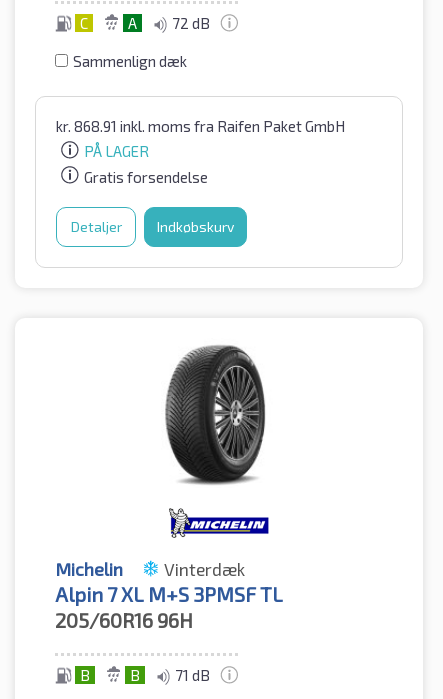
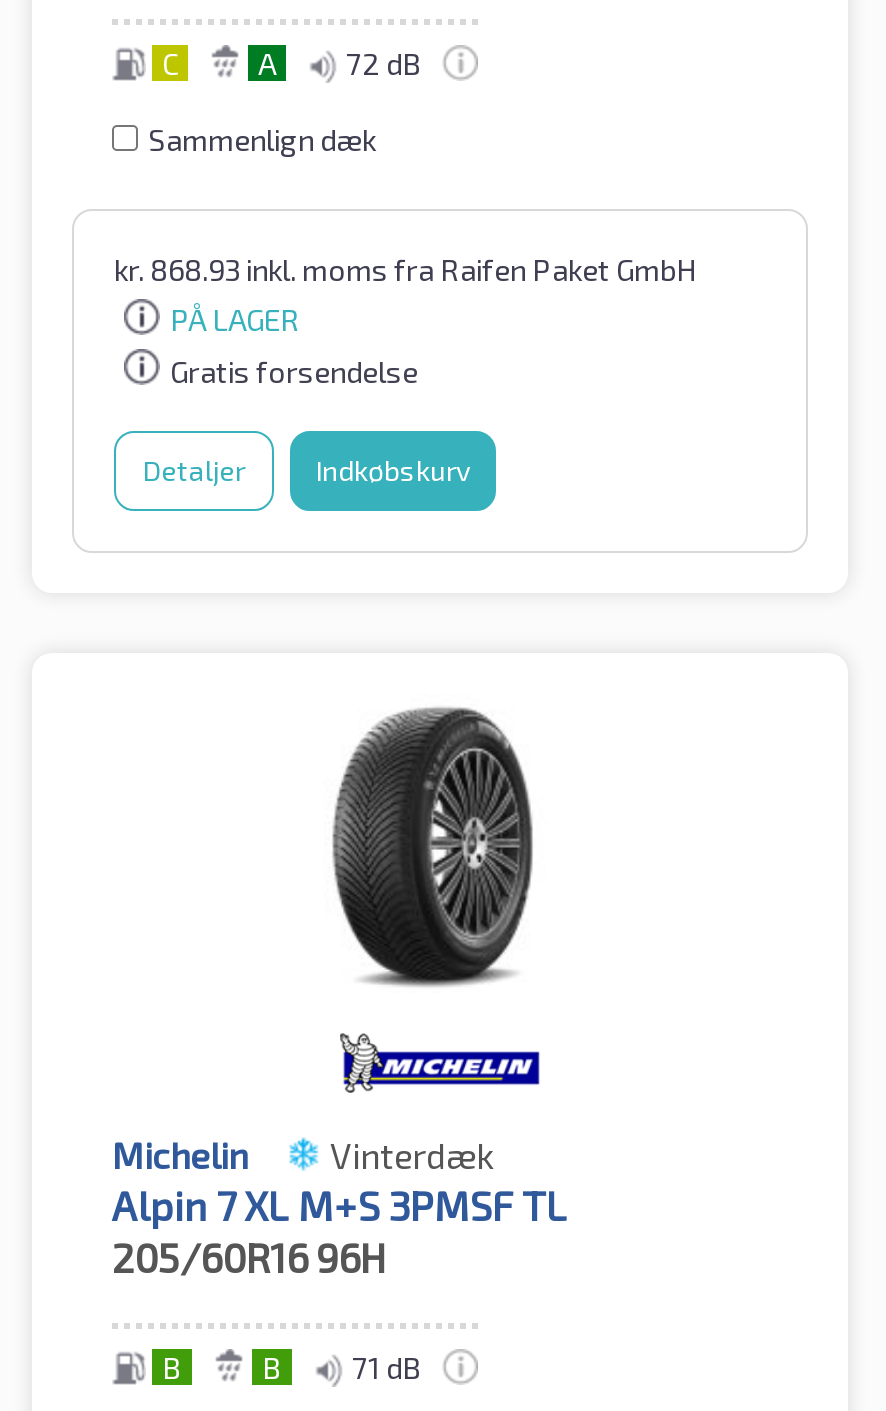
- kr. 868.91 inkl. moms fra Raifen Paket GmbH
+ kr. 868.93 inkl. moms fra Raifen Paket GmbH
